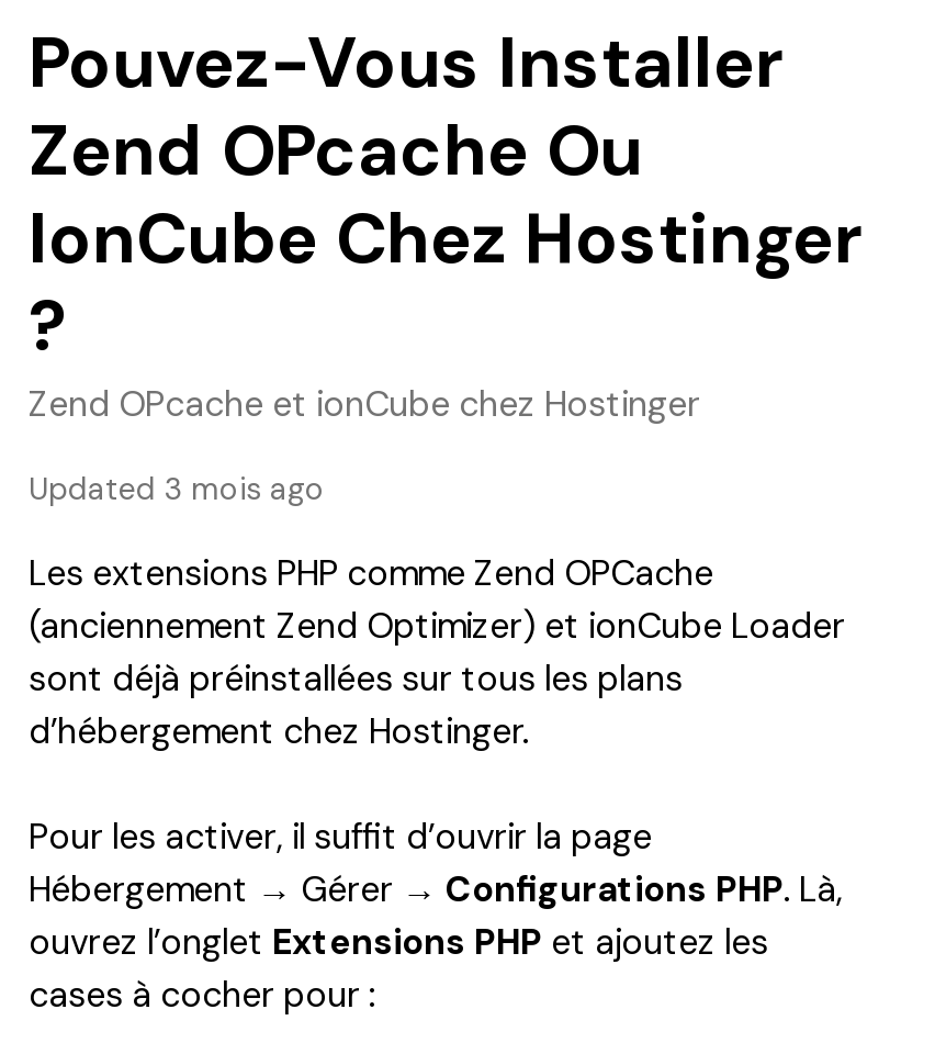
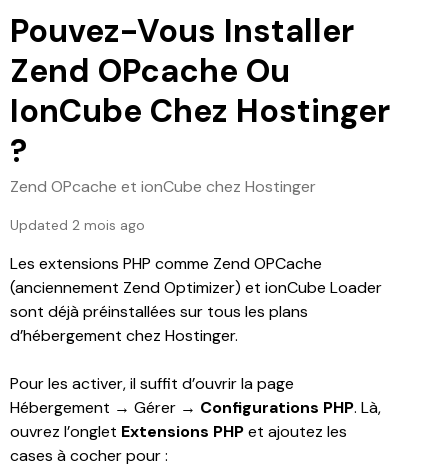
- Updated 3 mois ago
+ Updated 2 mois ago
